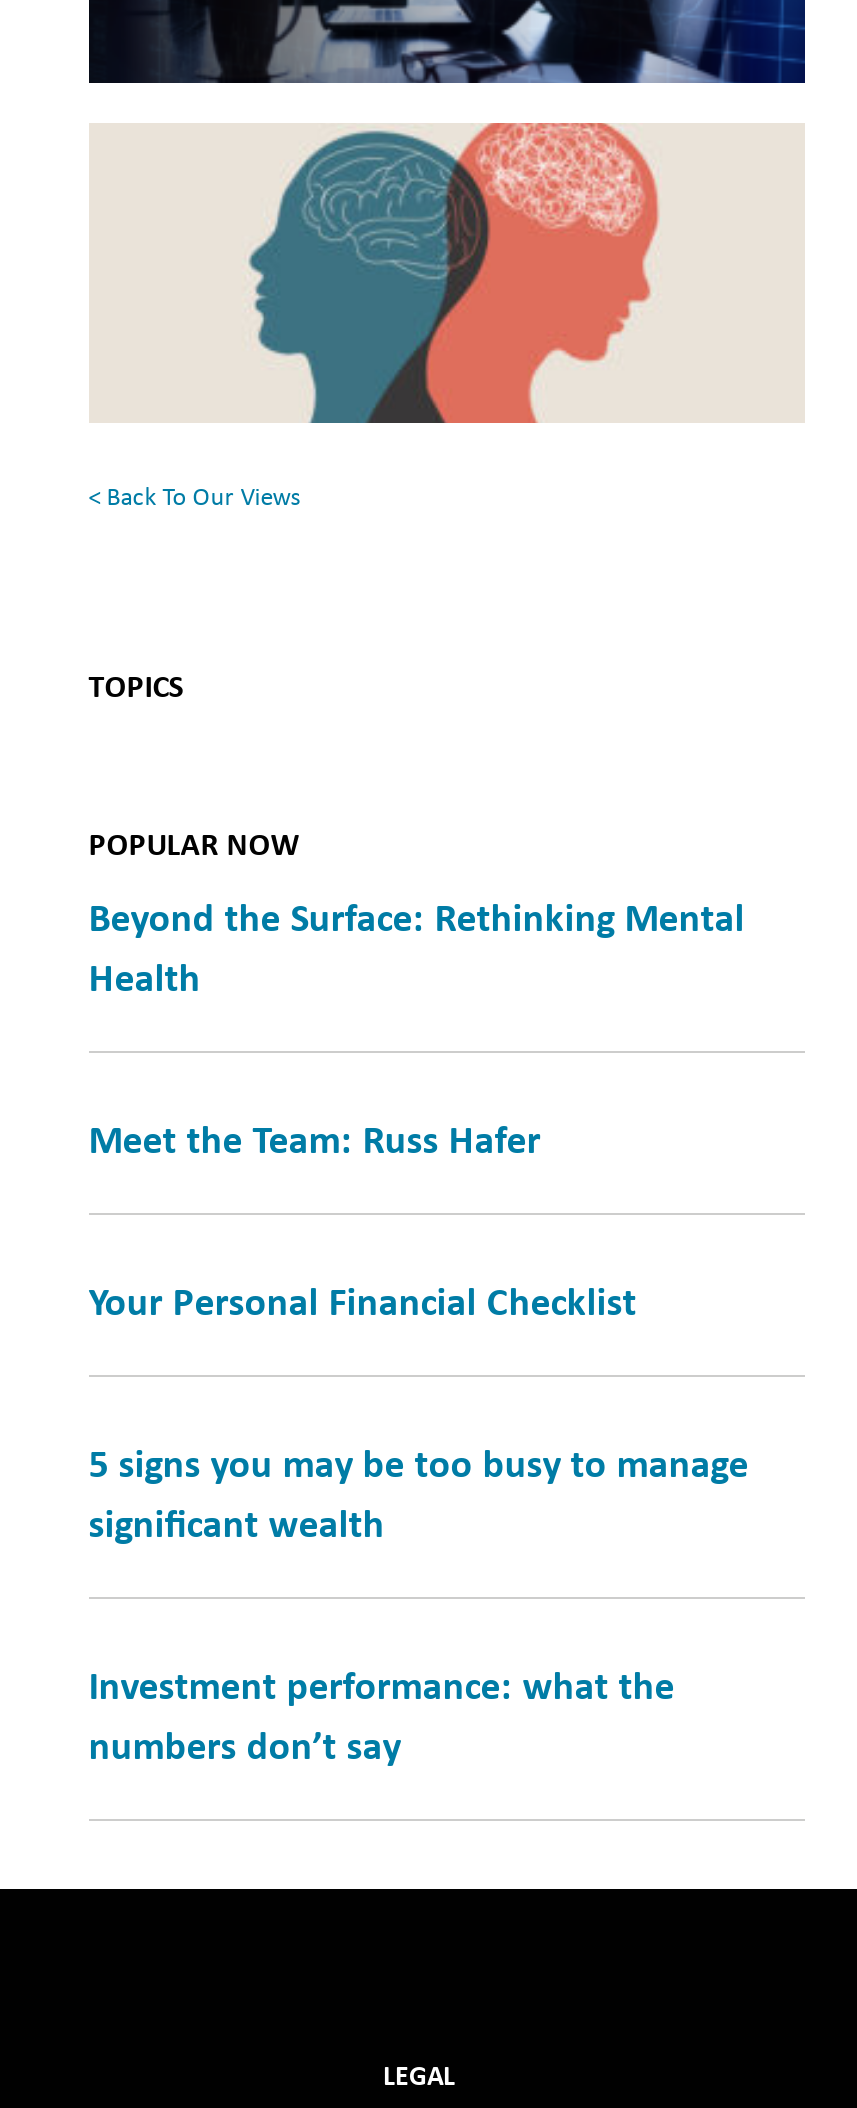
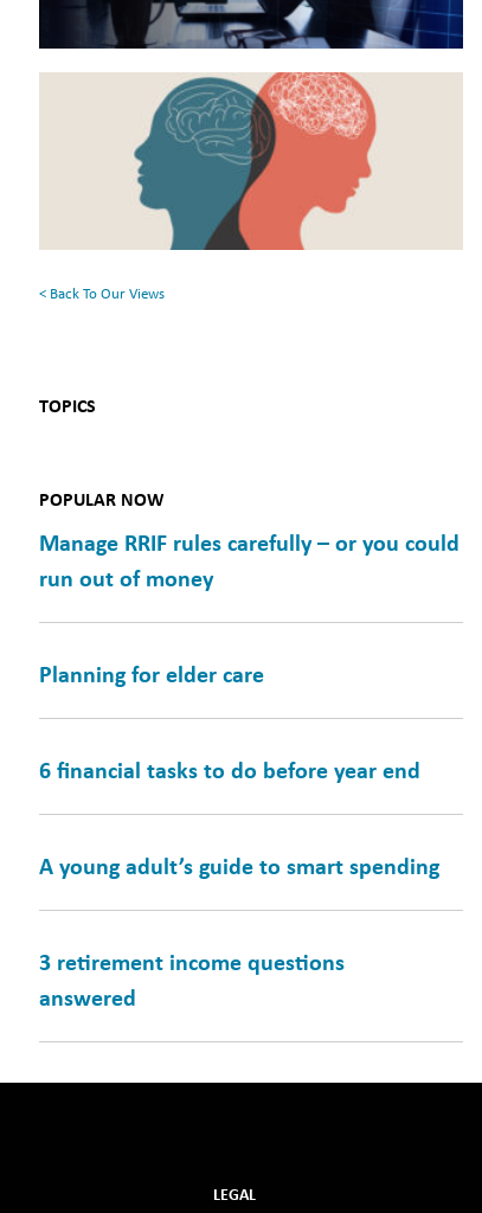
- Beyond the Surface: Rethinking Mental
- Health
+ Manage RRIF rules carefully – or you could
+ run out of money

- Meet the Team: Russ Hafer
+ Planning for elder care

- Your Personal Financial Checklist
+ 6 financial tasks to do before year end

- 5 signs you may be too busy to manage
- significant wealth
+ A young adult’s guide to smart spending

- Investment performance: what the
- numbers don’t say
+ 3 retirement income questions
+ answered
